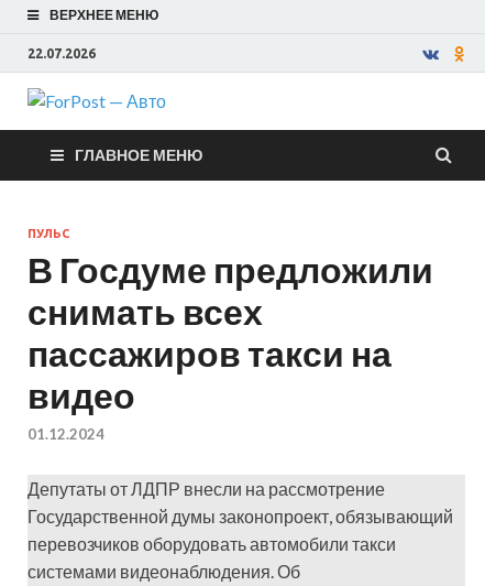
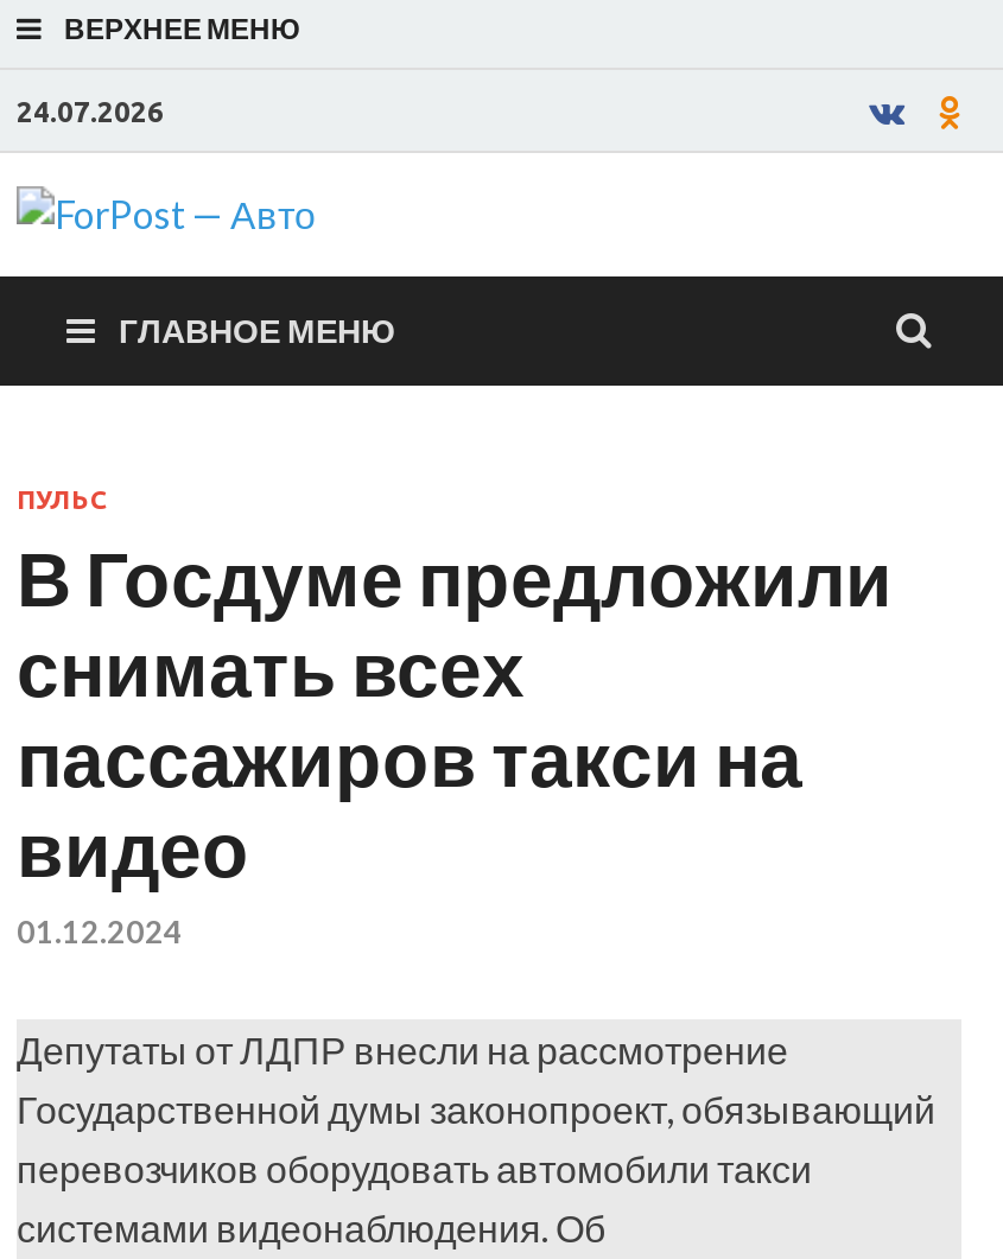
- 22.07.2026
+ 24.07.2026
